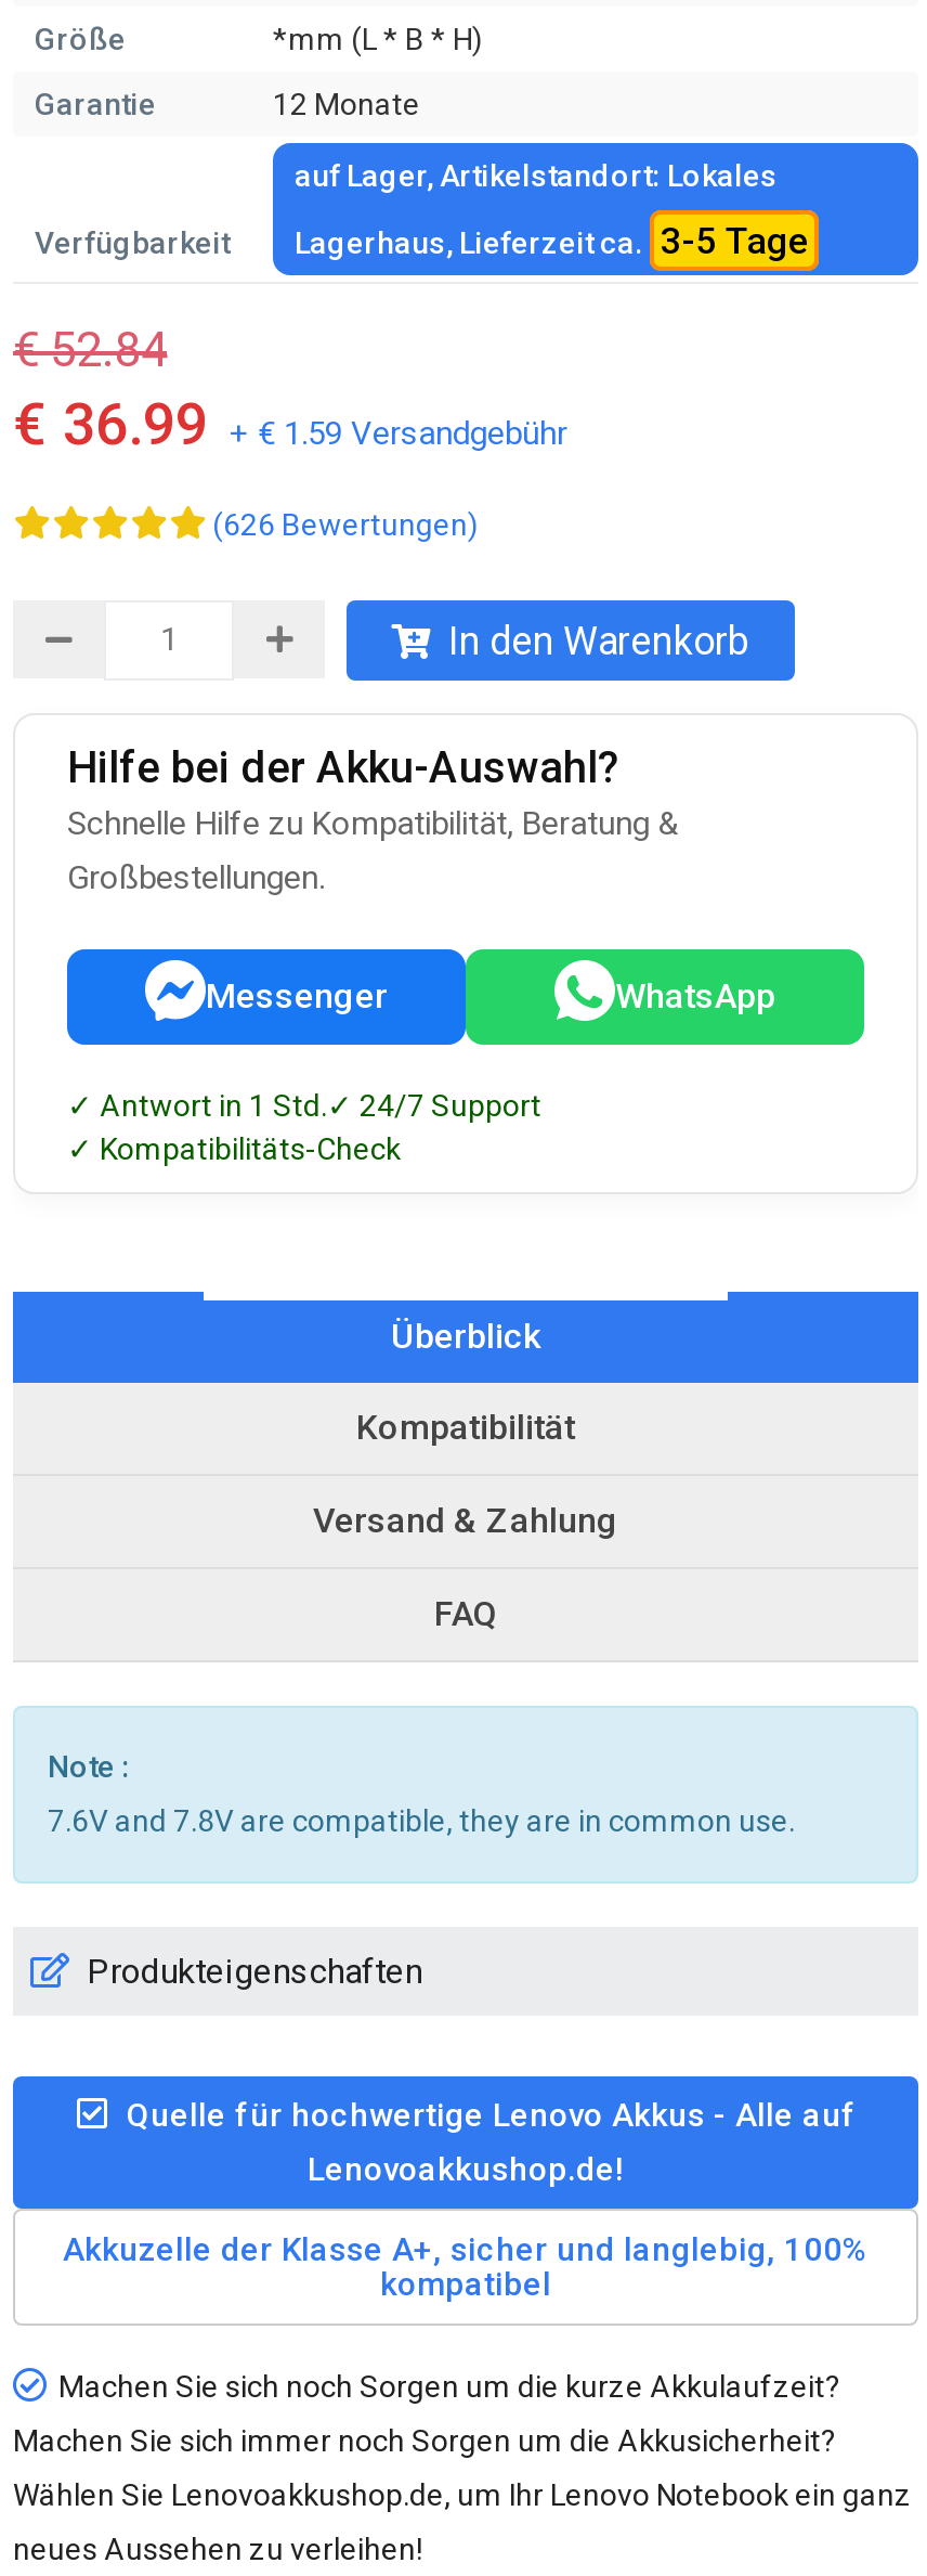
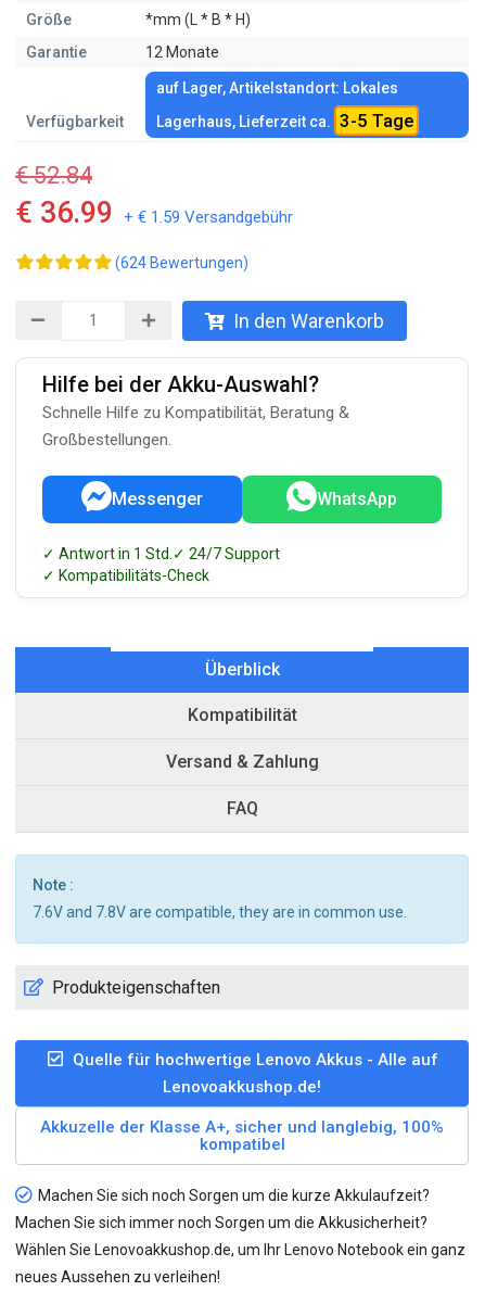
- (626 Bewertungen)
+ (624 Bewertungen)
